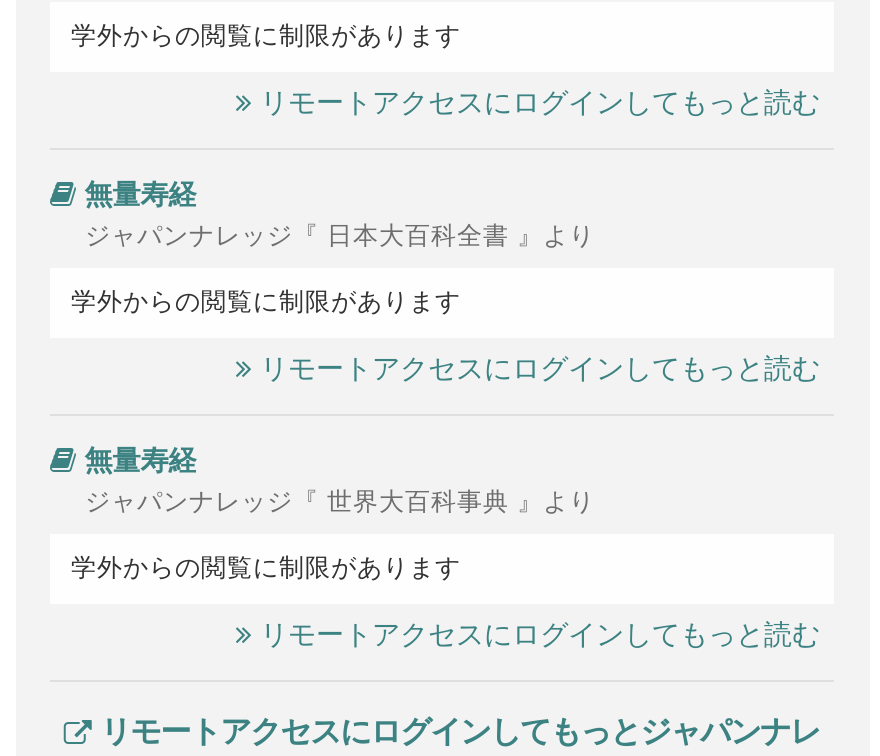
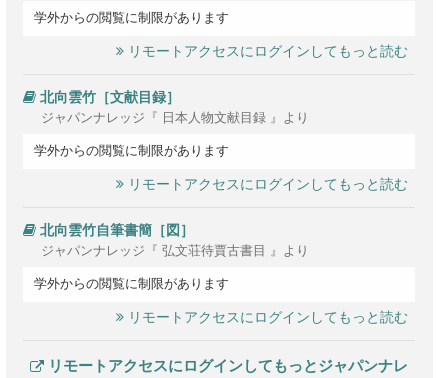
- 無量寿経
- ジャパンナレッジ『 日本大百科全書 』より
+ 北向雲竹［文献目録］
+ ジャパンナレッジ『 日本人物文献目録 』より

- 無量寿経
- ジャパンナレッジ『 世界大百科事典 』より
+ 北向雲竹自筆書簡［図］
+ ジャパンナレッジ『 弘文荘待賈古書目 』より
